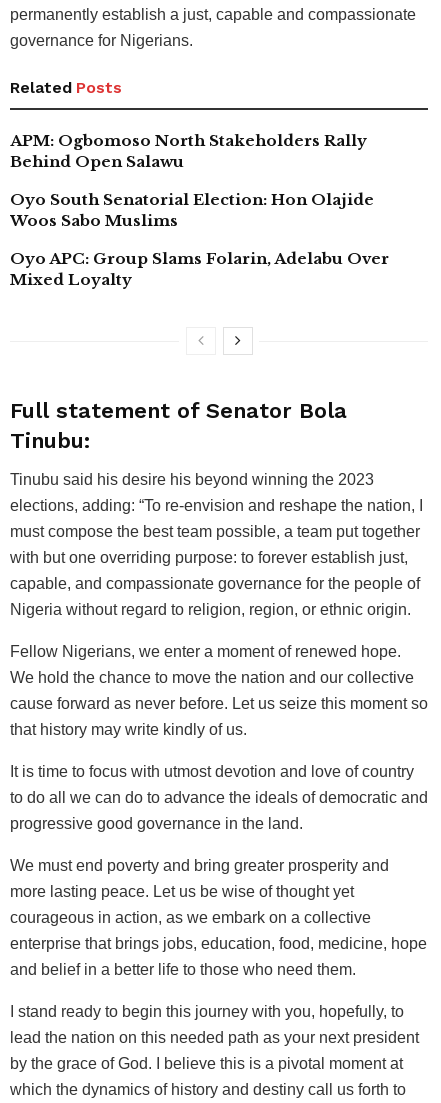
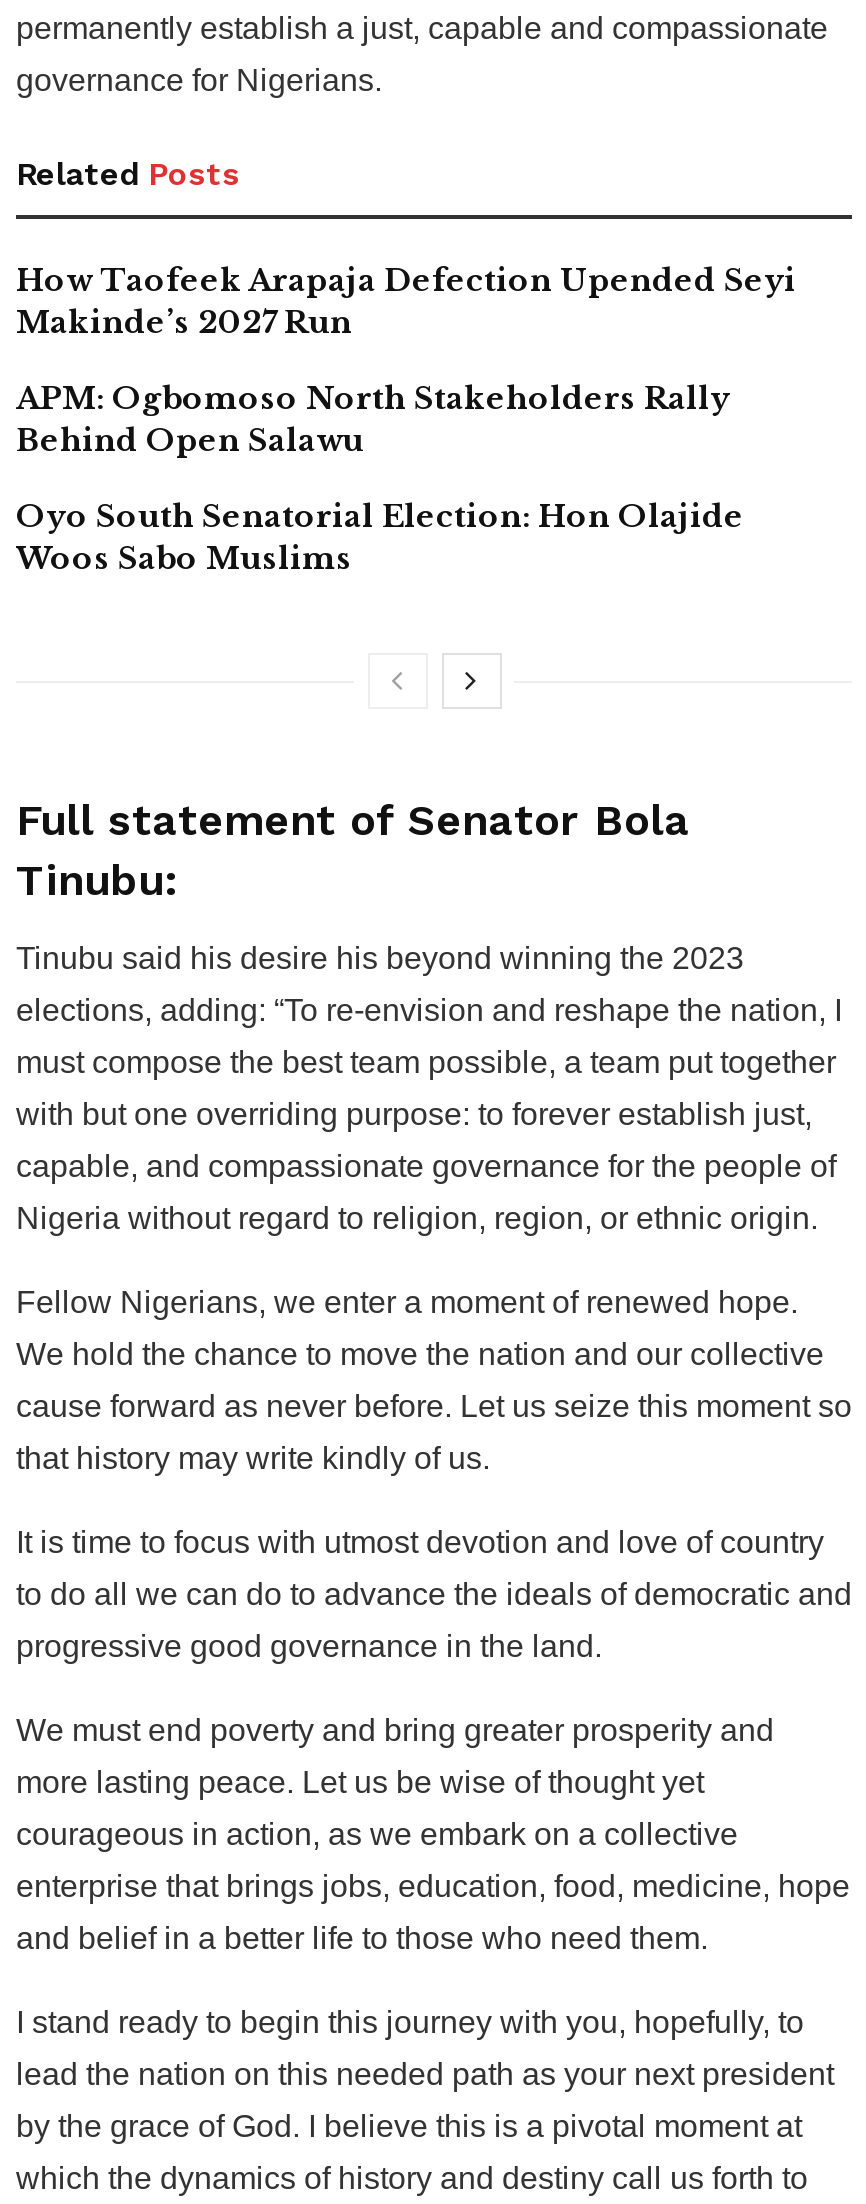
+ How Taofeek Arapaja Defection Upended Seyi
+ Makinde’s 2027 Run

moved down: APM: Ogbomoso North Stakeholders Rally | Behind Open Salawu | Oyo South Senatorial Election: Hon Olajide | Woos Sabo Muslims

- Oyo APC: Group Slams Folarin, Adelabu Over
- Mixed Loyalty
